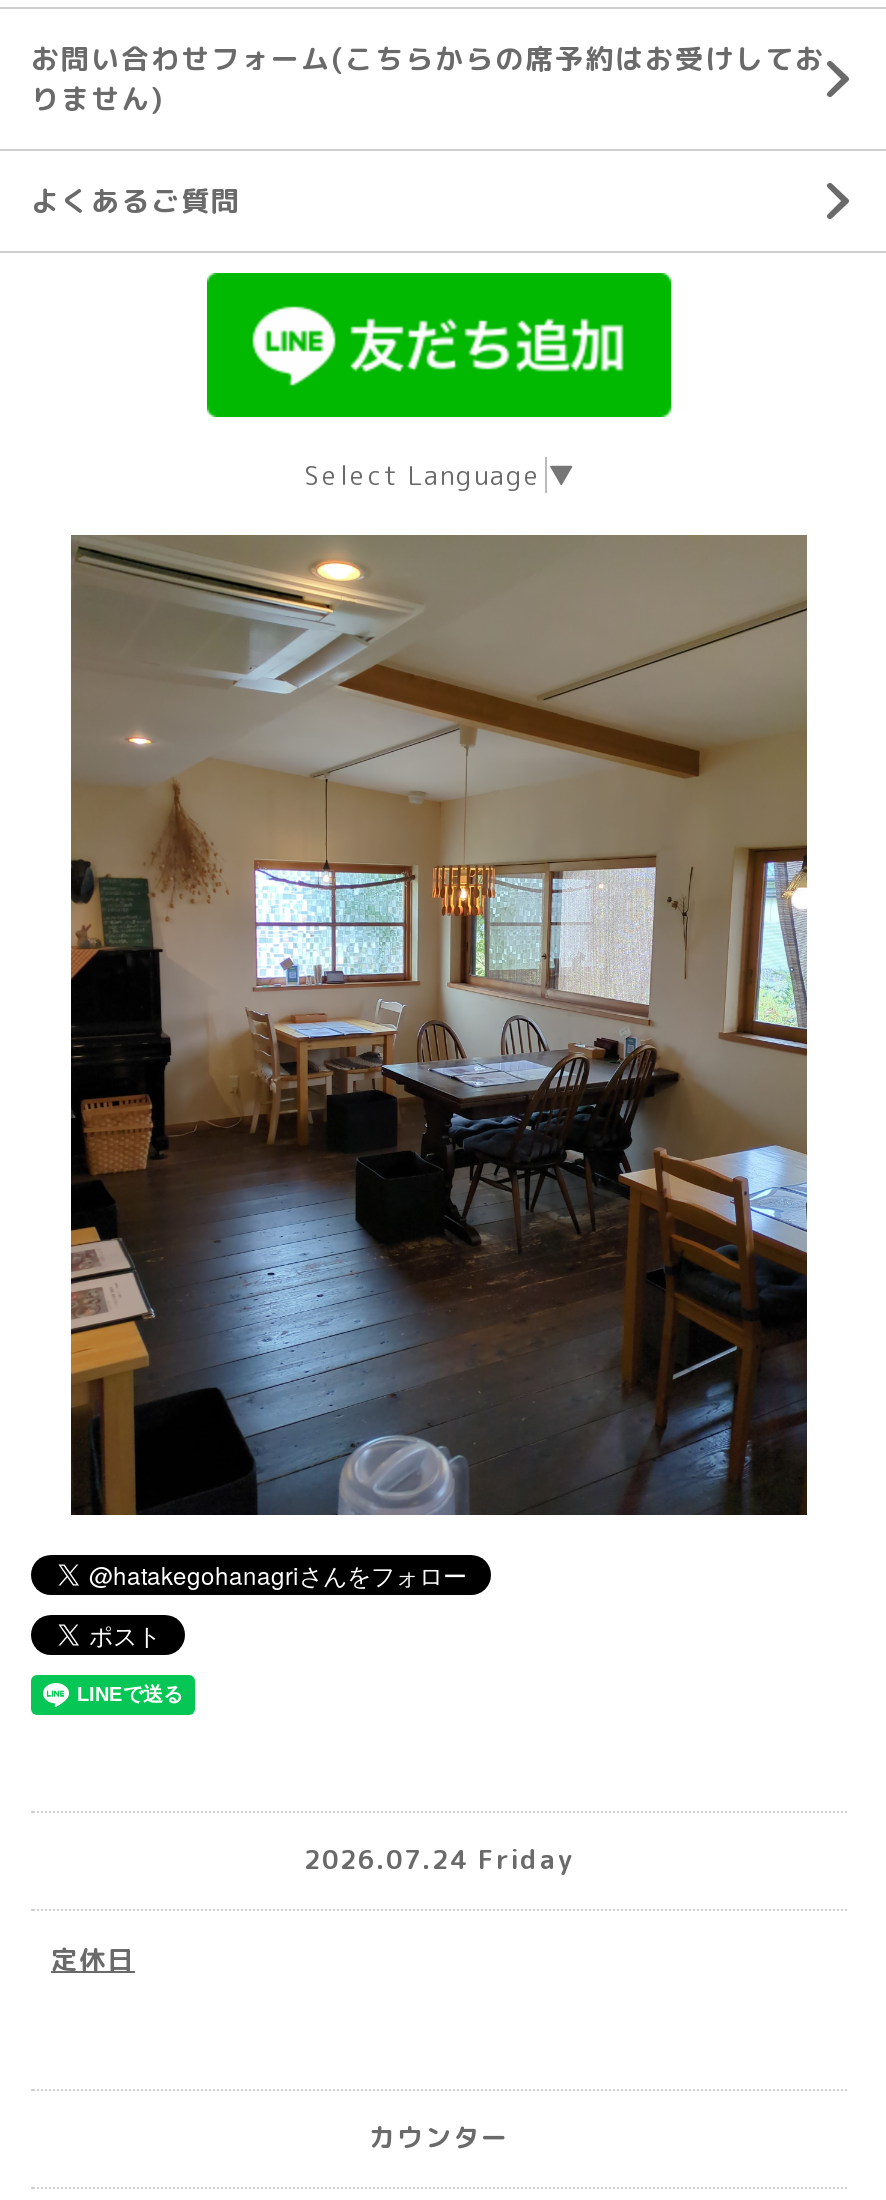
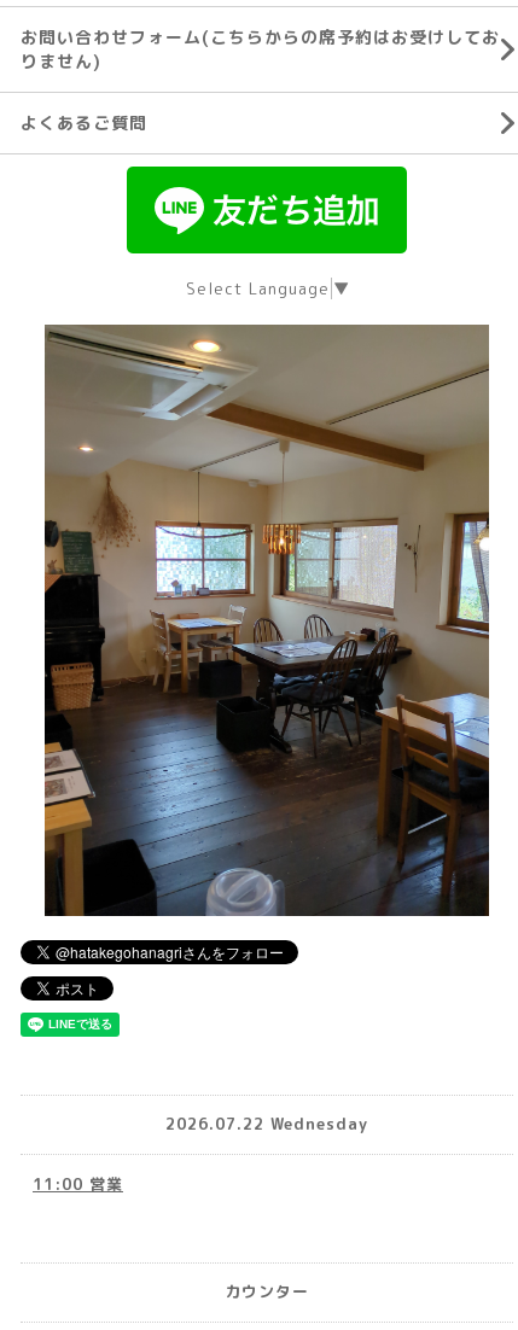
- 2026.07.24 Friday
+ 2026.07.22 Wednesday

- 定休日
+ 11:00 営業
